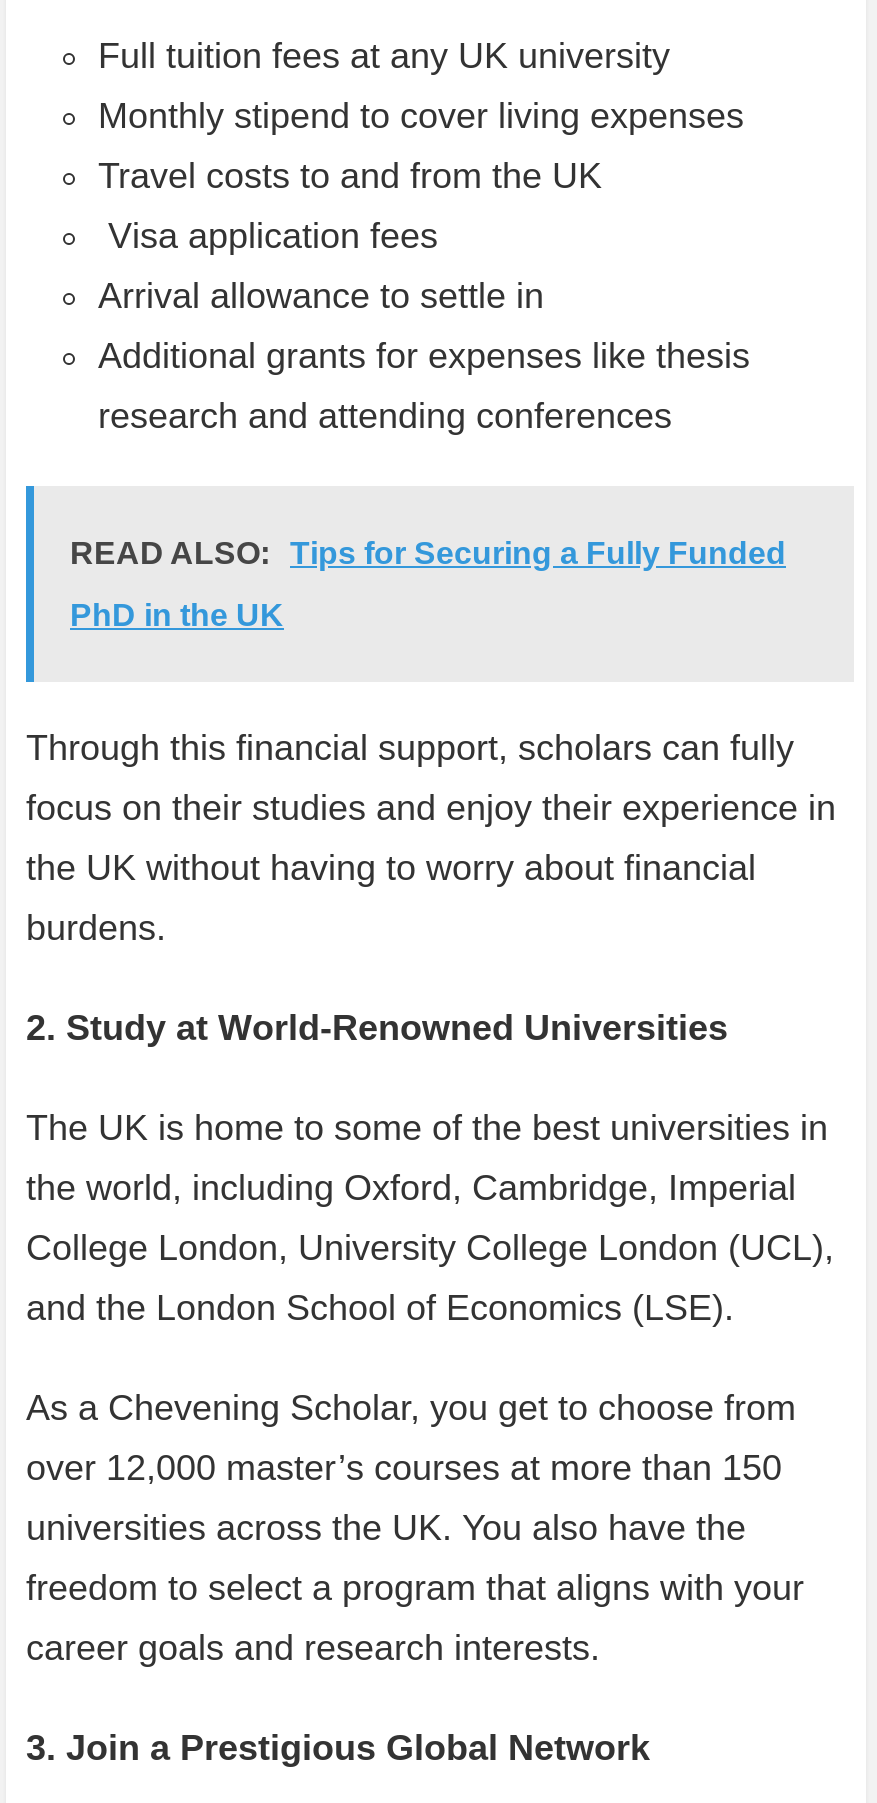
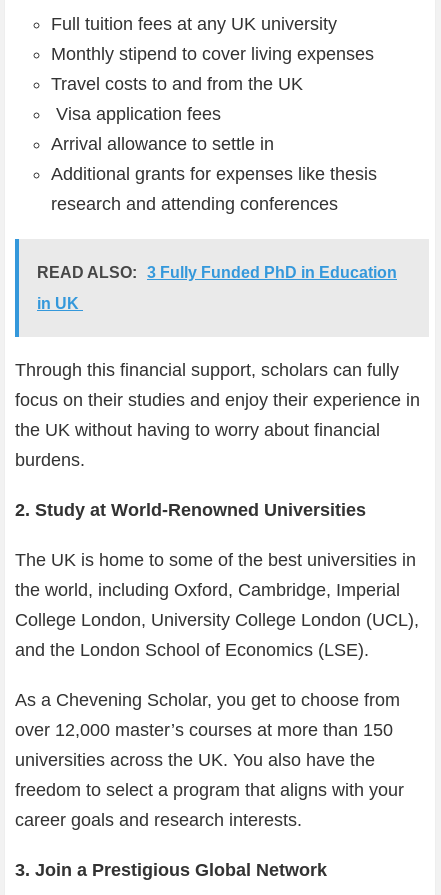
- READ ALSO: Tips for Securing a Fully Funded
+ READ ALSO: 3 Fully Funded PhD in Education

- PhD in the UK
+ in UK
